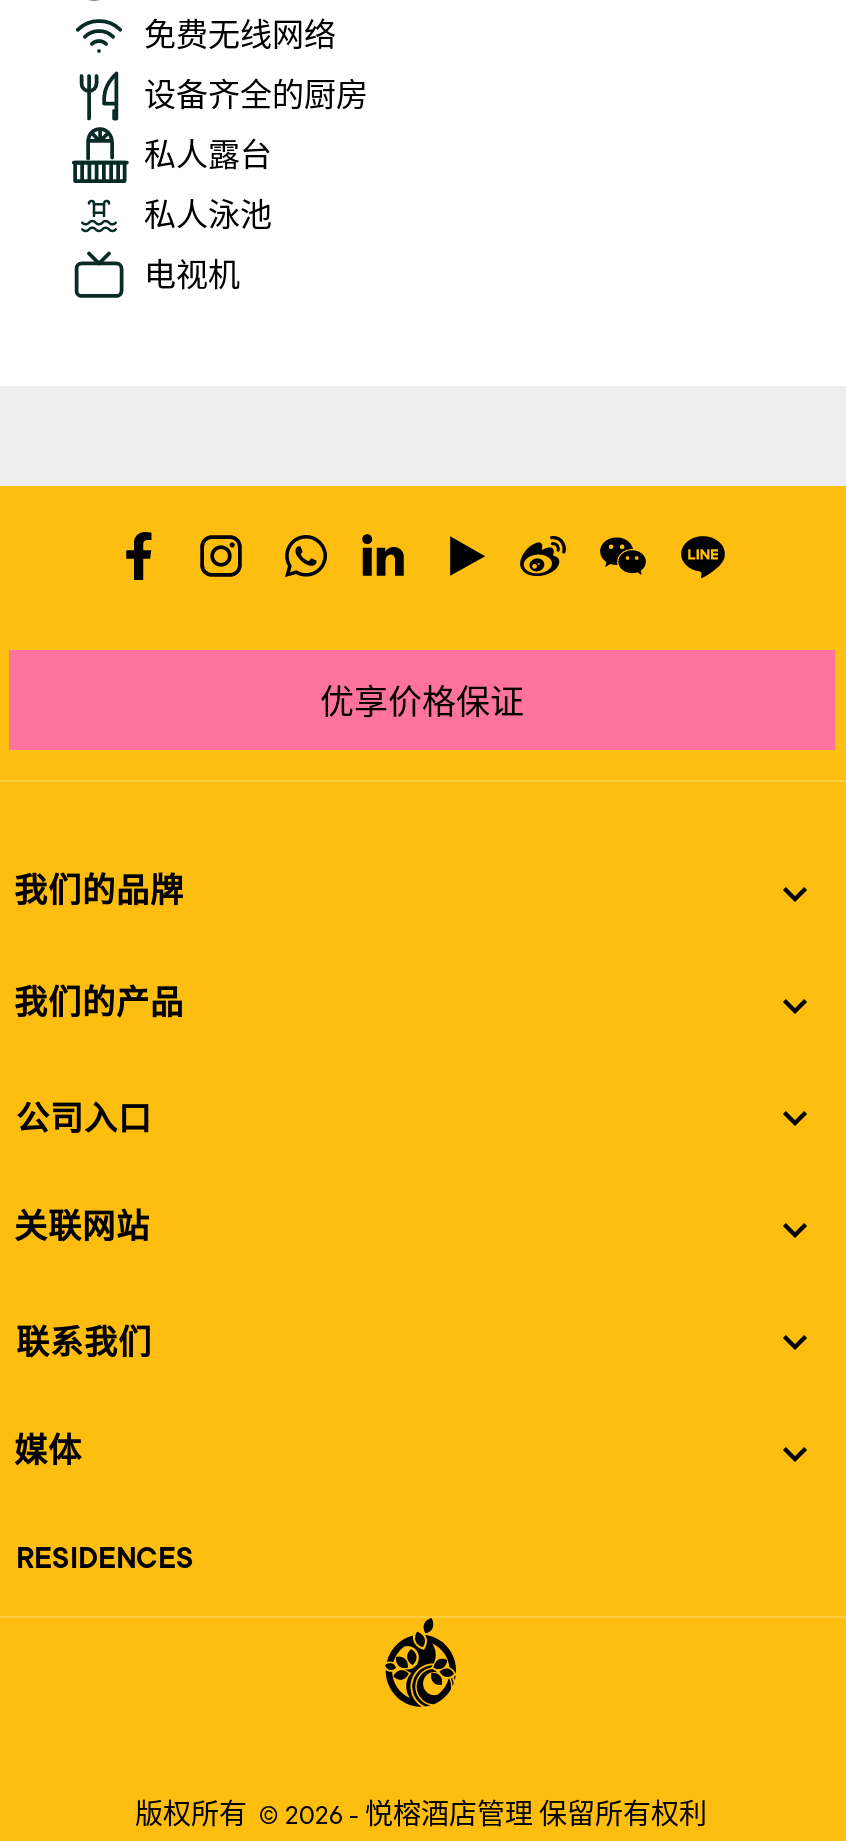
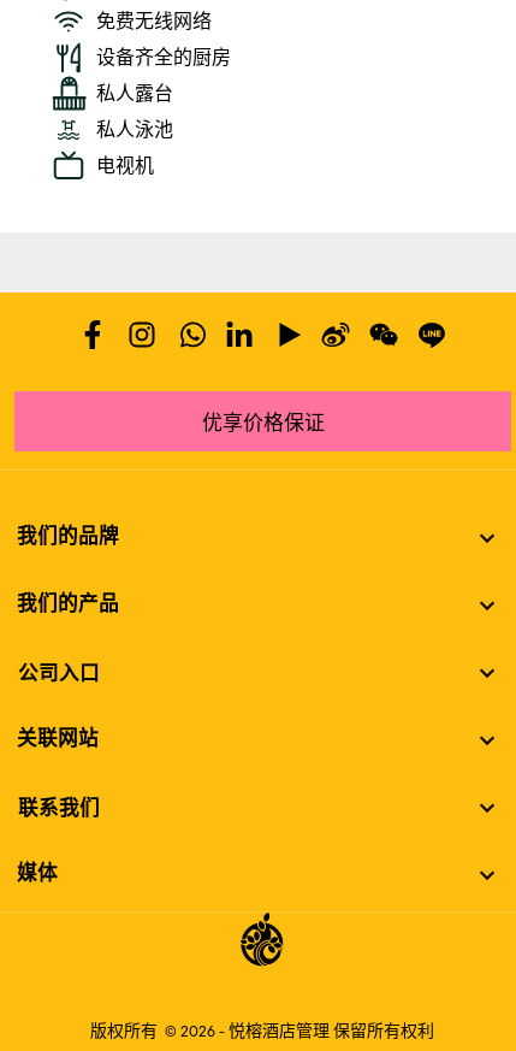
- RESIDENCES
